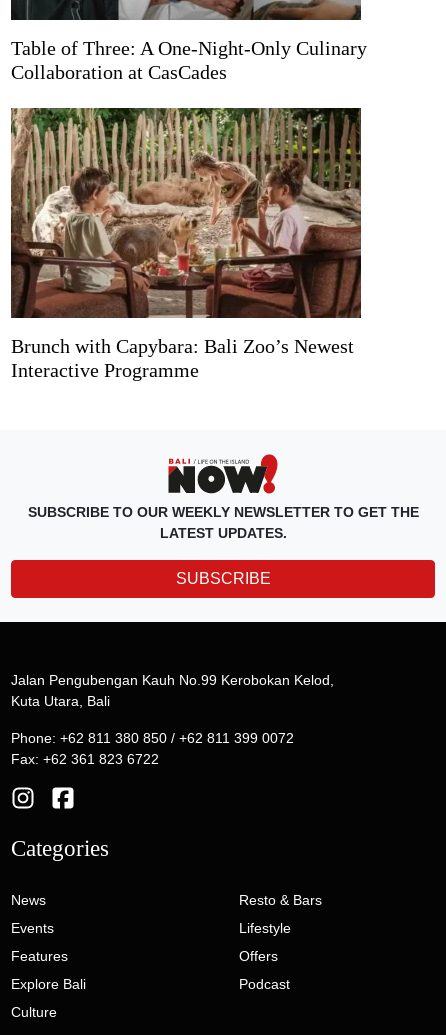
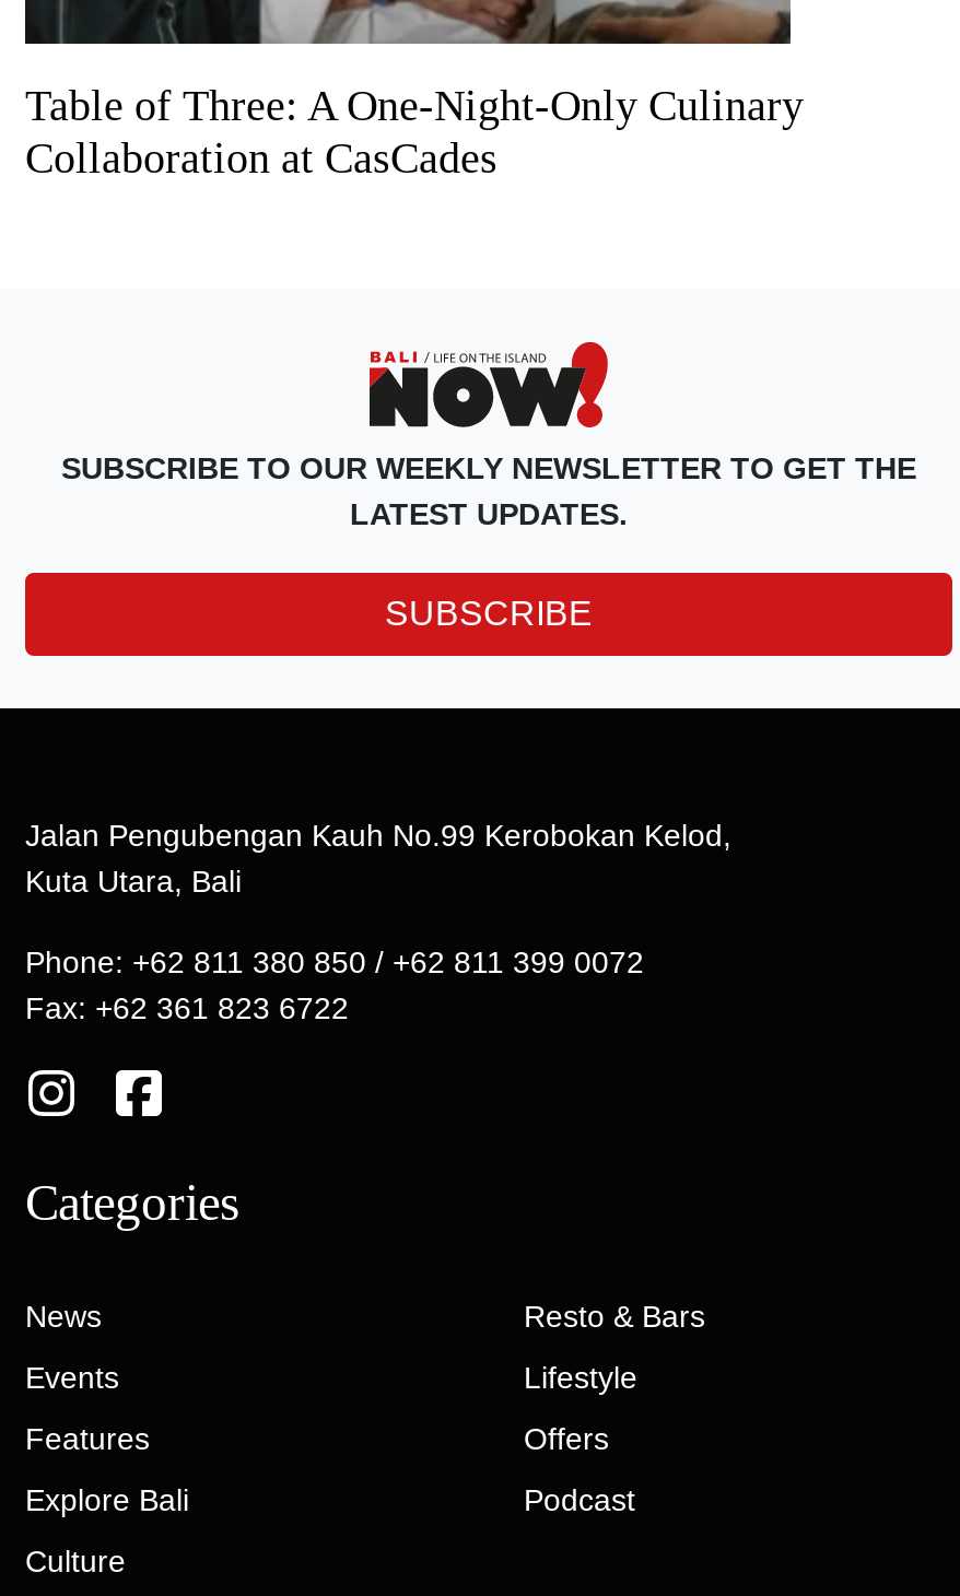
- [image]
- Brunch with Capybara: Bali Zoo’s Newest
- Interactive Programme
